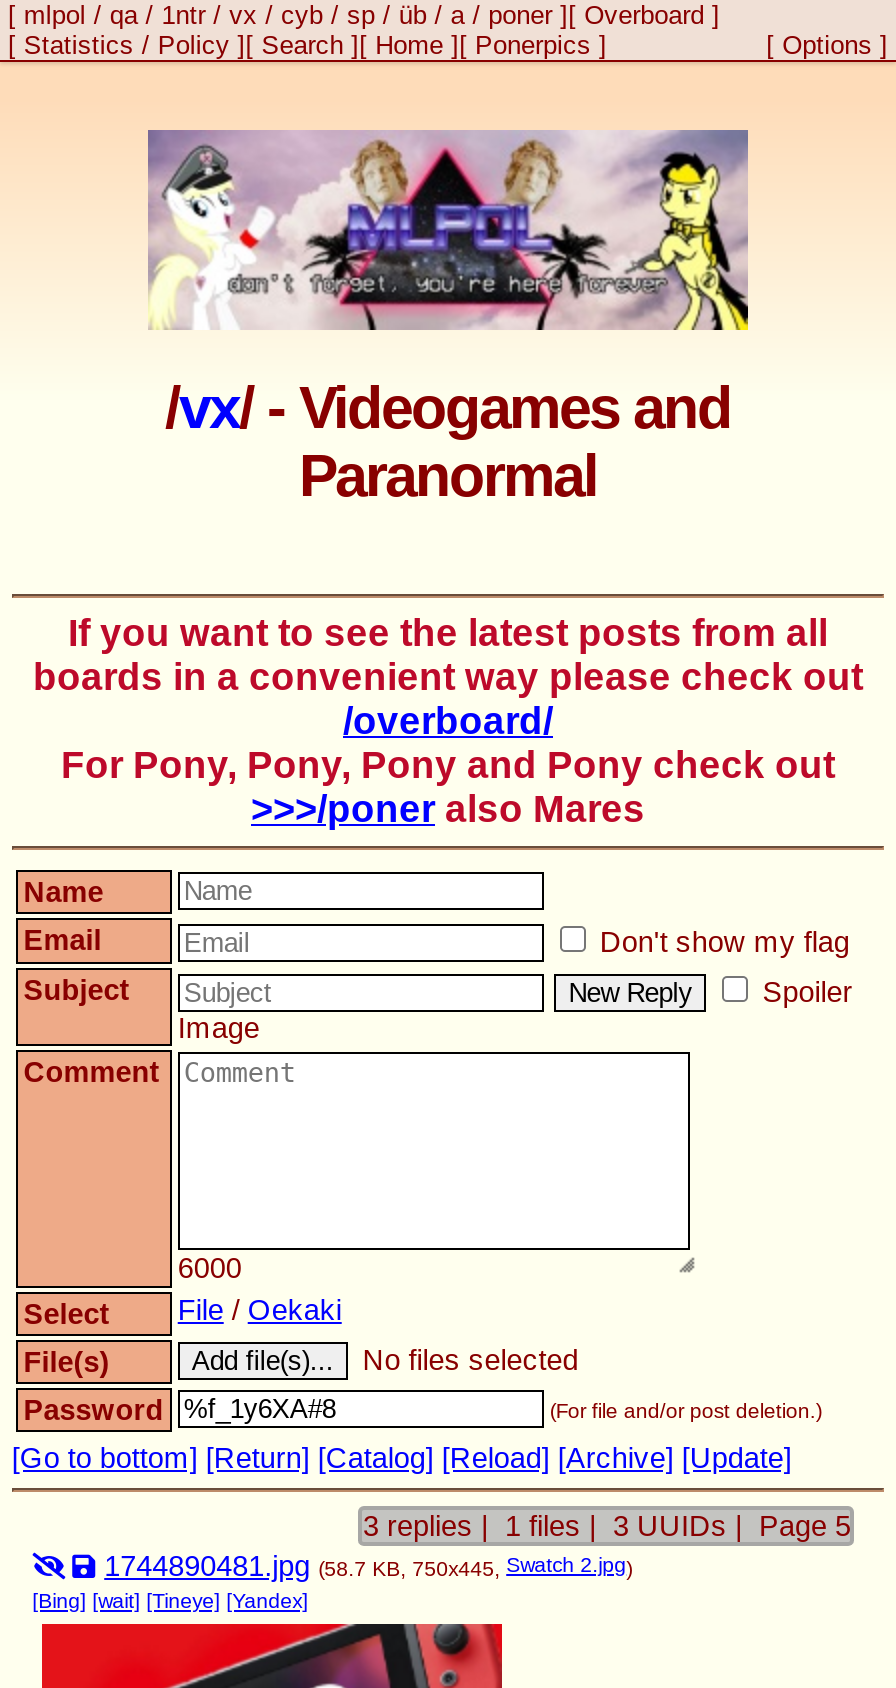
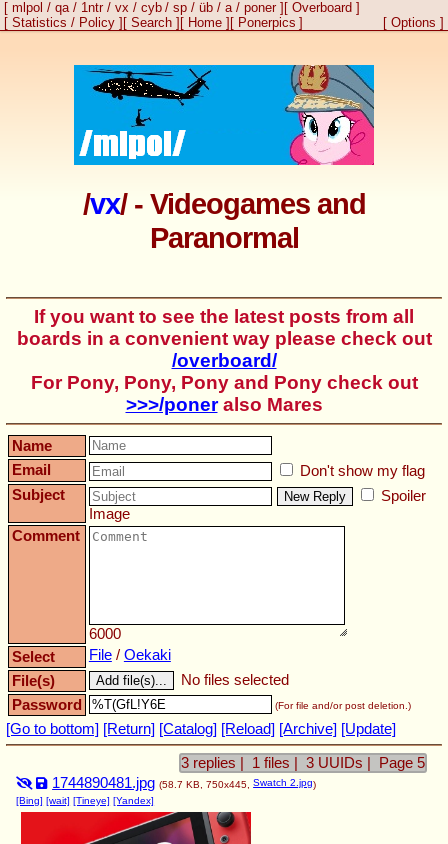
- [image]
+ [image]
